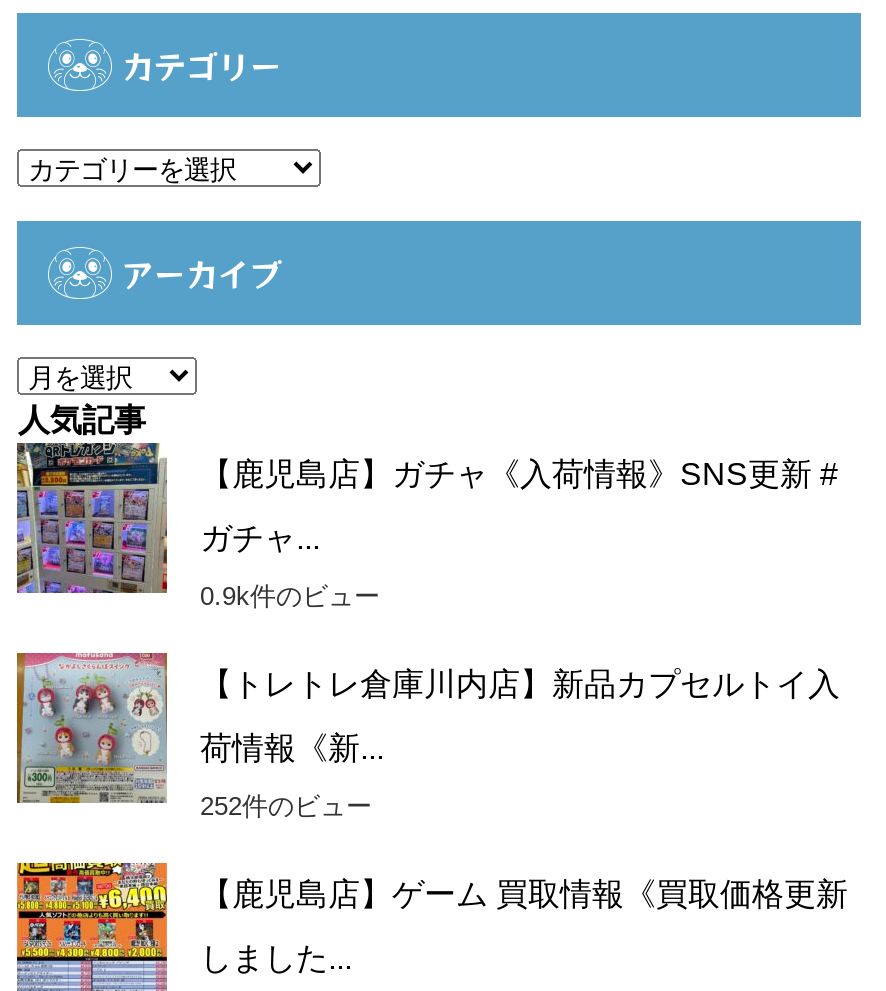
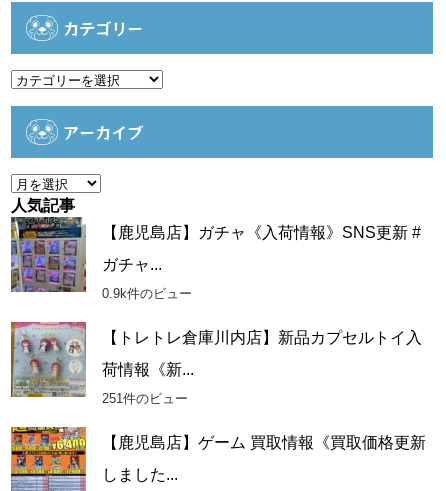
- 252件のビュー
+ 251件のビュー
